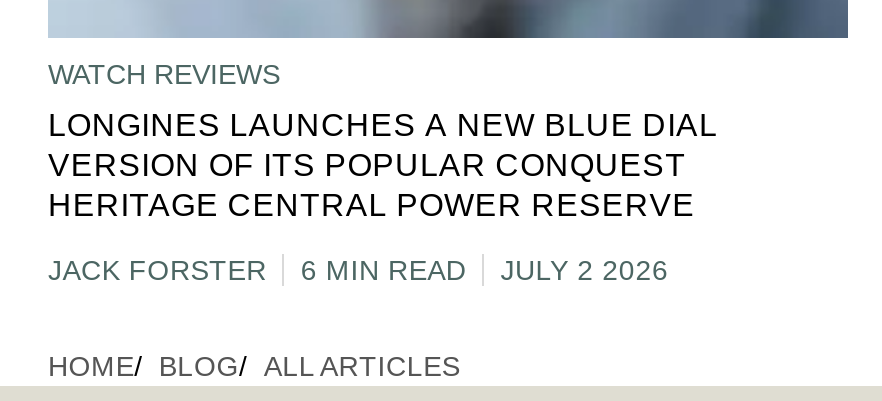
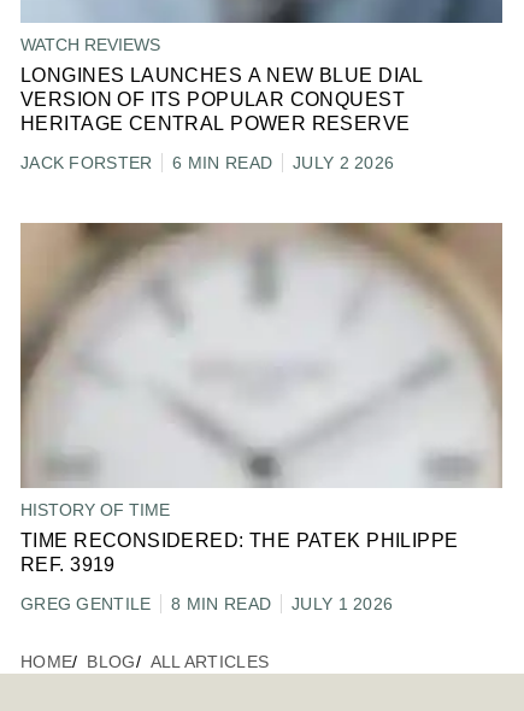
+ [image]
+ HISTORY OF TIME
+ TIME RECONSIDERED: THE PATEK PHILIPPE
+ REF. 3919
+ GREG GENTILE
+ 8 MIN READ
+ JULY 1 2026
